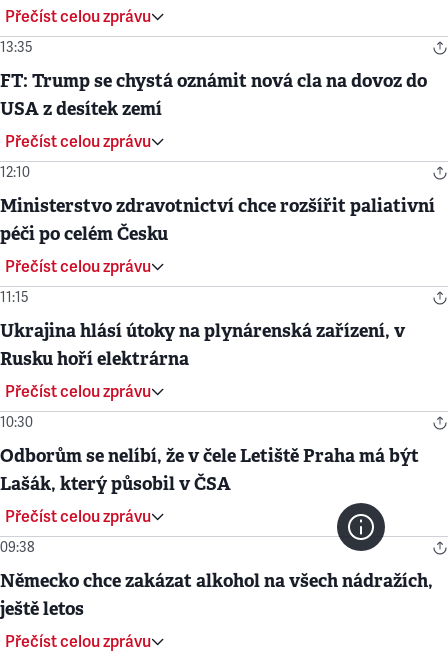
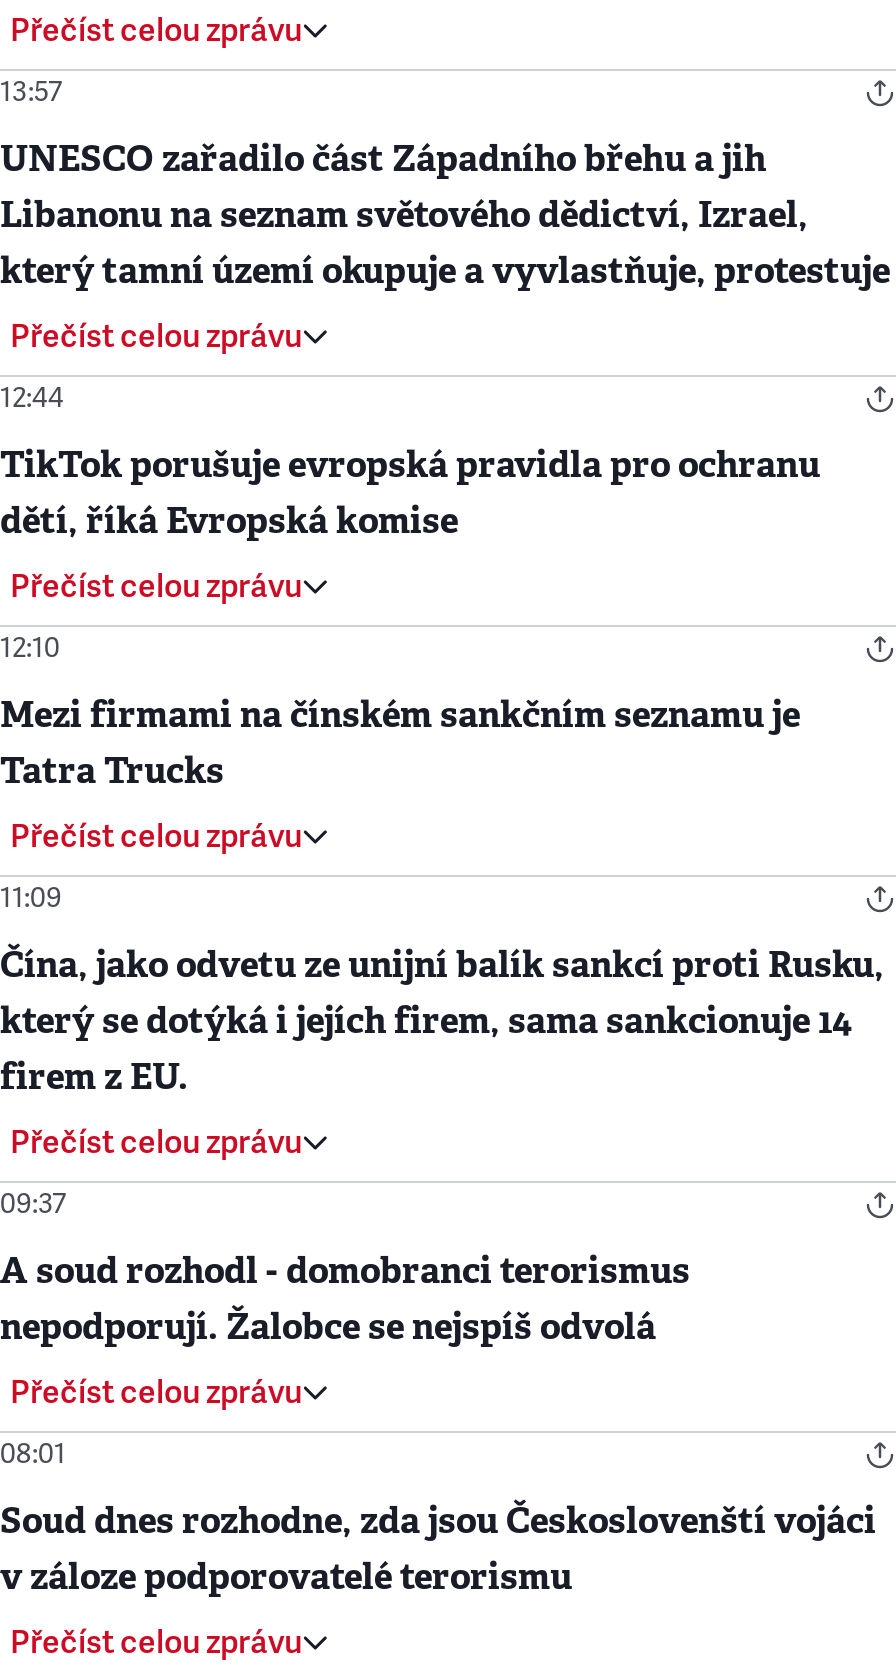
- 13:35
- FT: Trump se chystá oznámit nová cla na dovoz do
- USA z desítek zemí
+ 13:57
+ UNESCO zařadilo část Západního břehu a jih
+ Libanonu na seznam světového dědictví, Izrael,
+ který tamní území okupuje a vyvlastňuje, protestuje
+ Přečíst celou zprávu
+ 12:44
+ TikTok porušuje evropská pravidla pro ochranu
+ dětí, říká Evropská komise

- Ministerstvo zdravotnictví chce rozšířit paliativní
- péči po celém Česku
+ Mezi firmami na čínském sankčním seznamu je
+ Tatra Trucks

- 11:15
+ 11:09

- Ukrajina hlásí útoky na plynárenská zařízení, v
- Rusku hoří elektrárna
+ Čína, jako odvetu ze unijní balík sankcí proti Rusku,
+ který se dotýká i jejích firem, sama sankcionuje 14
+ firem z EU.

- 10:30
+ 09:37

- Odborům se nelíbí, že v čele Letiště Praha má být
- Lašák, který působil v ČSA
+ A soud rozhodl - domobranci terorismus
+ nepodporují. Žalobce se nejspíš odvolá

- [image]

- 09:38
+ 08:01

- Německo chce zakázat alkohol na všech nádražích,
- ještě letos
+ Soud dnes rozhodne, zda jsou Českoslovenští vojáci
+ v záloze podporovatelé terorismu
